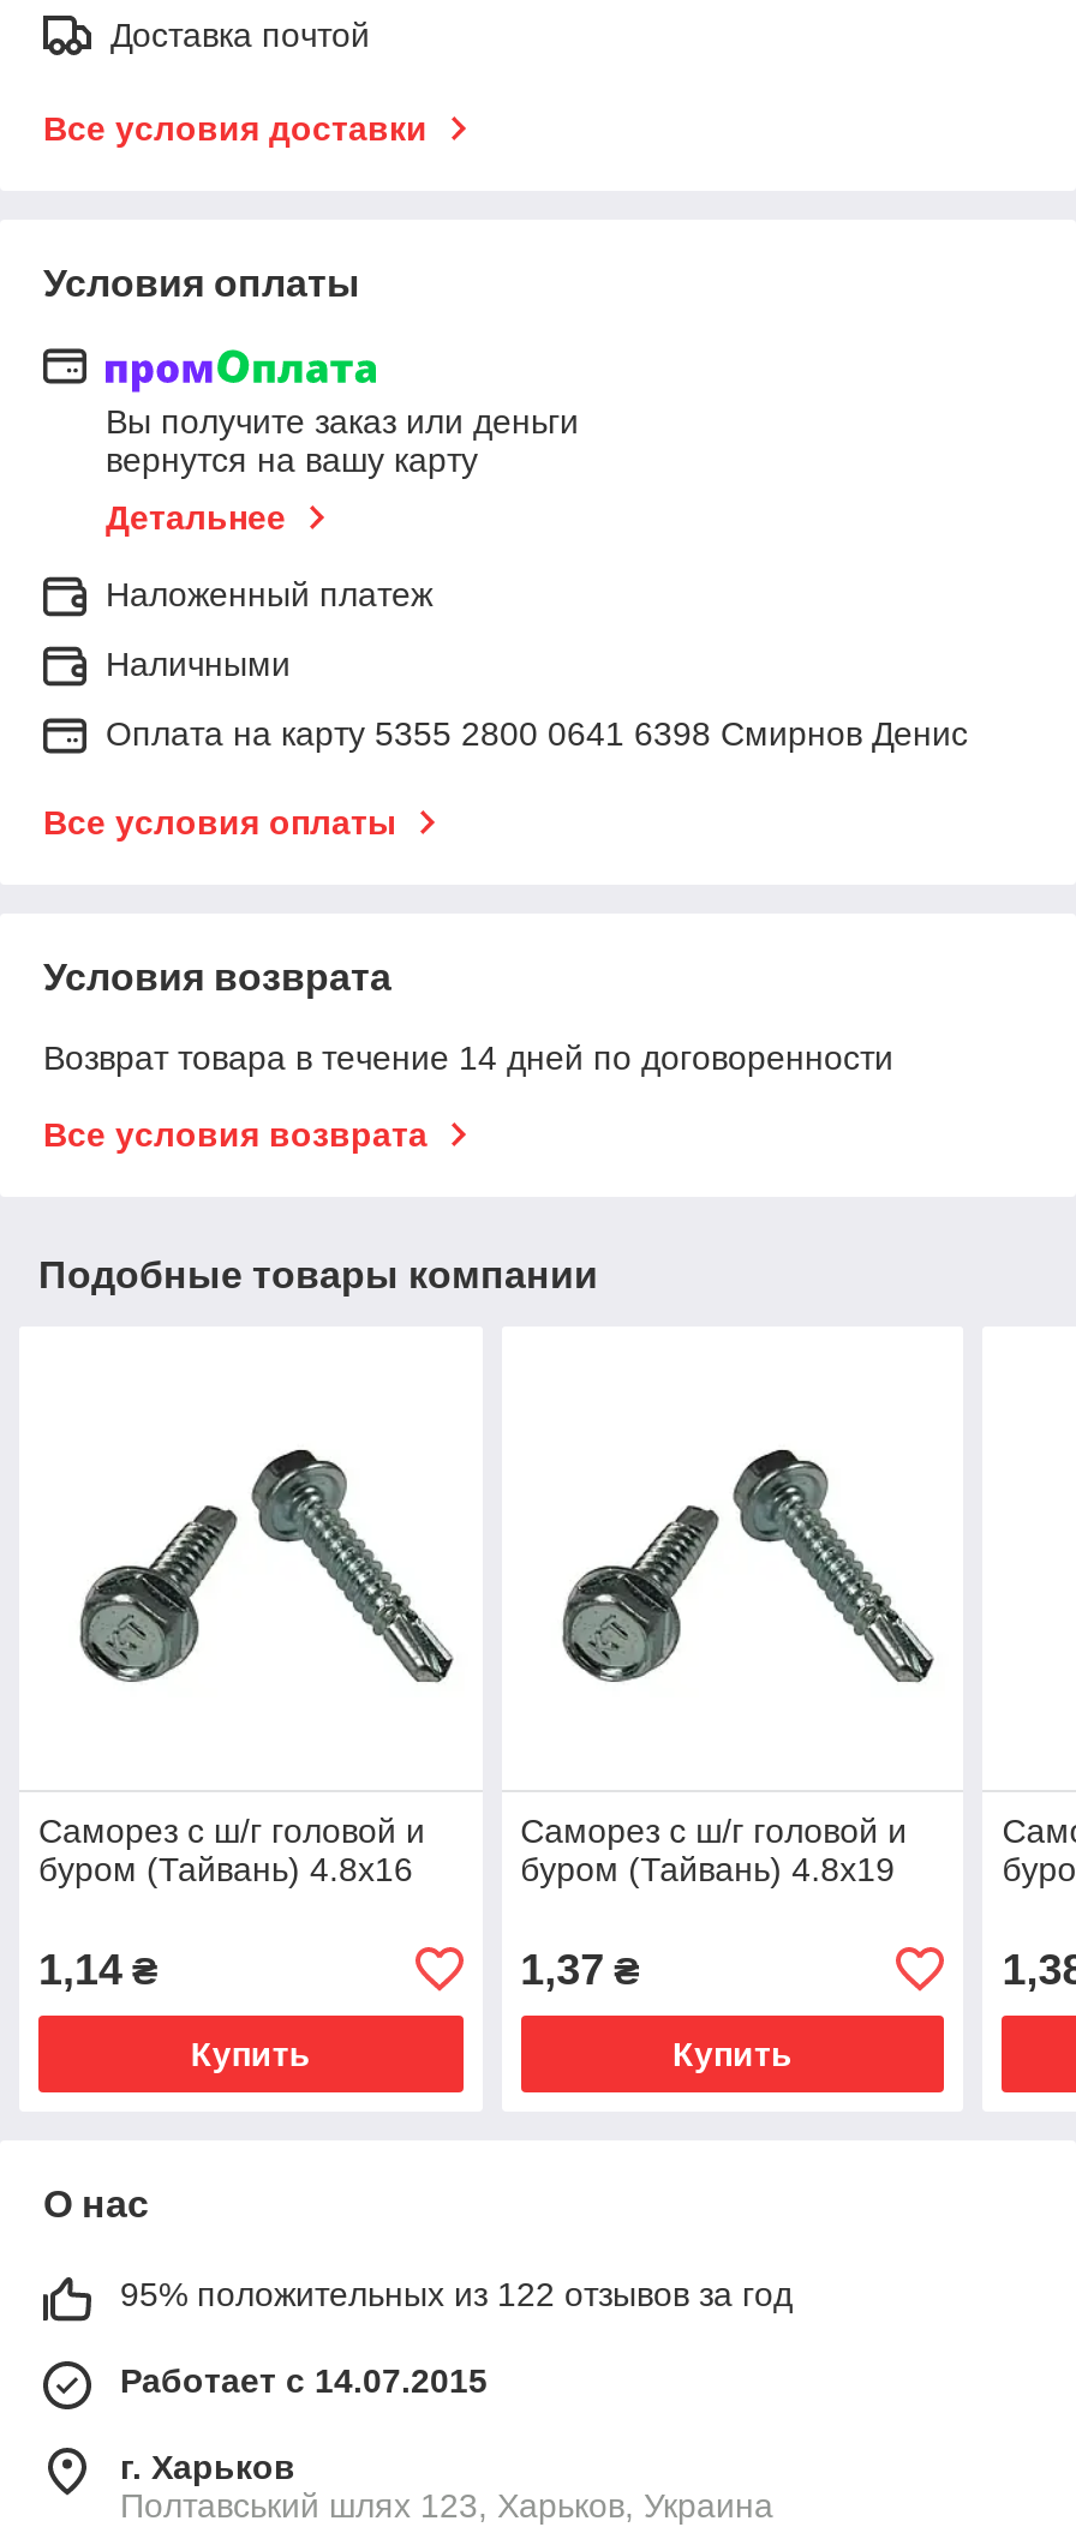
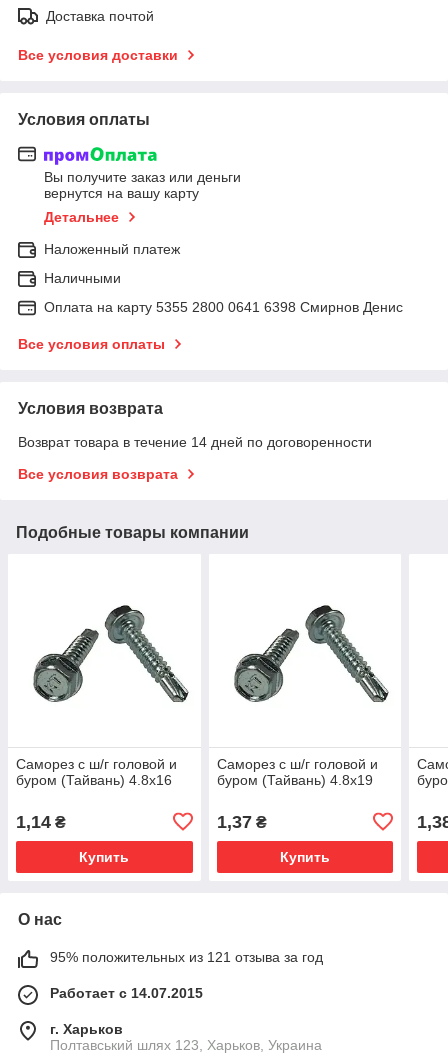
- 95% положительных из 122 отзывов за год
+ 95% положительных из 121 отзыва за год
